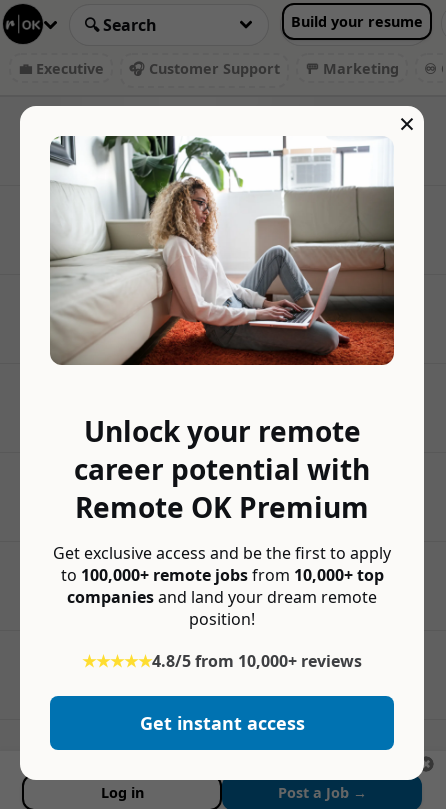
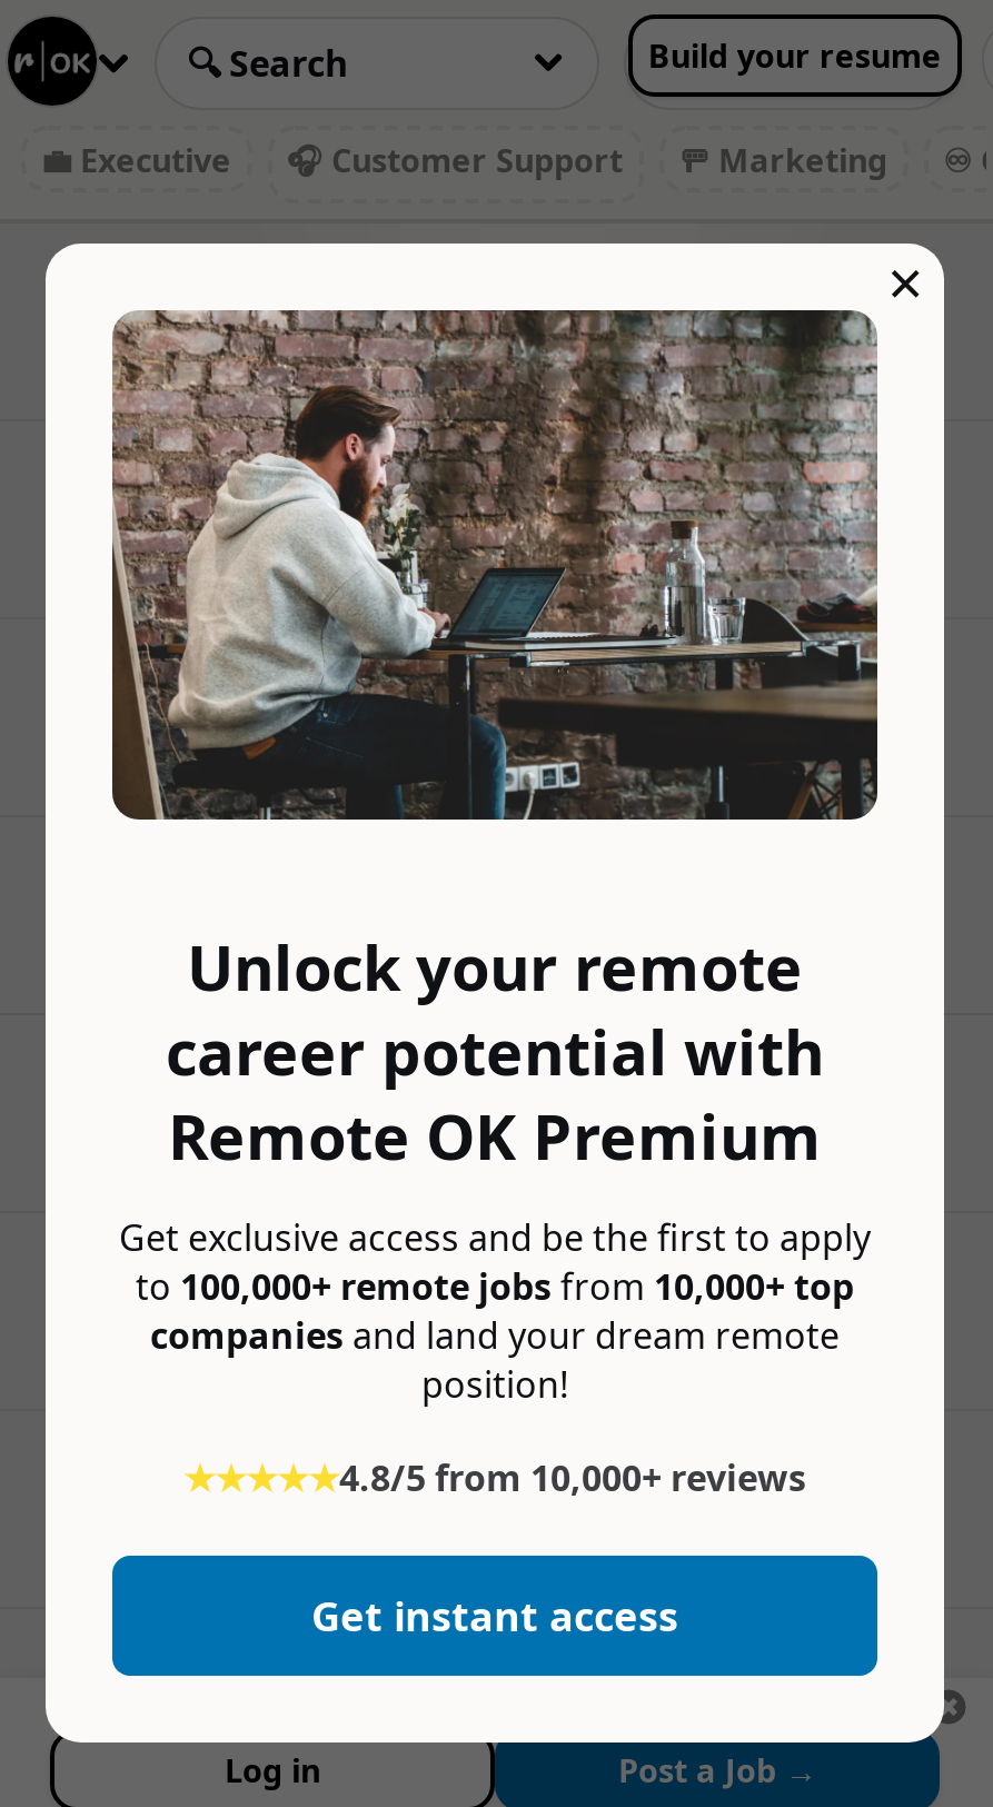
- [image]
+ [image]
